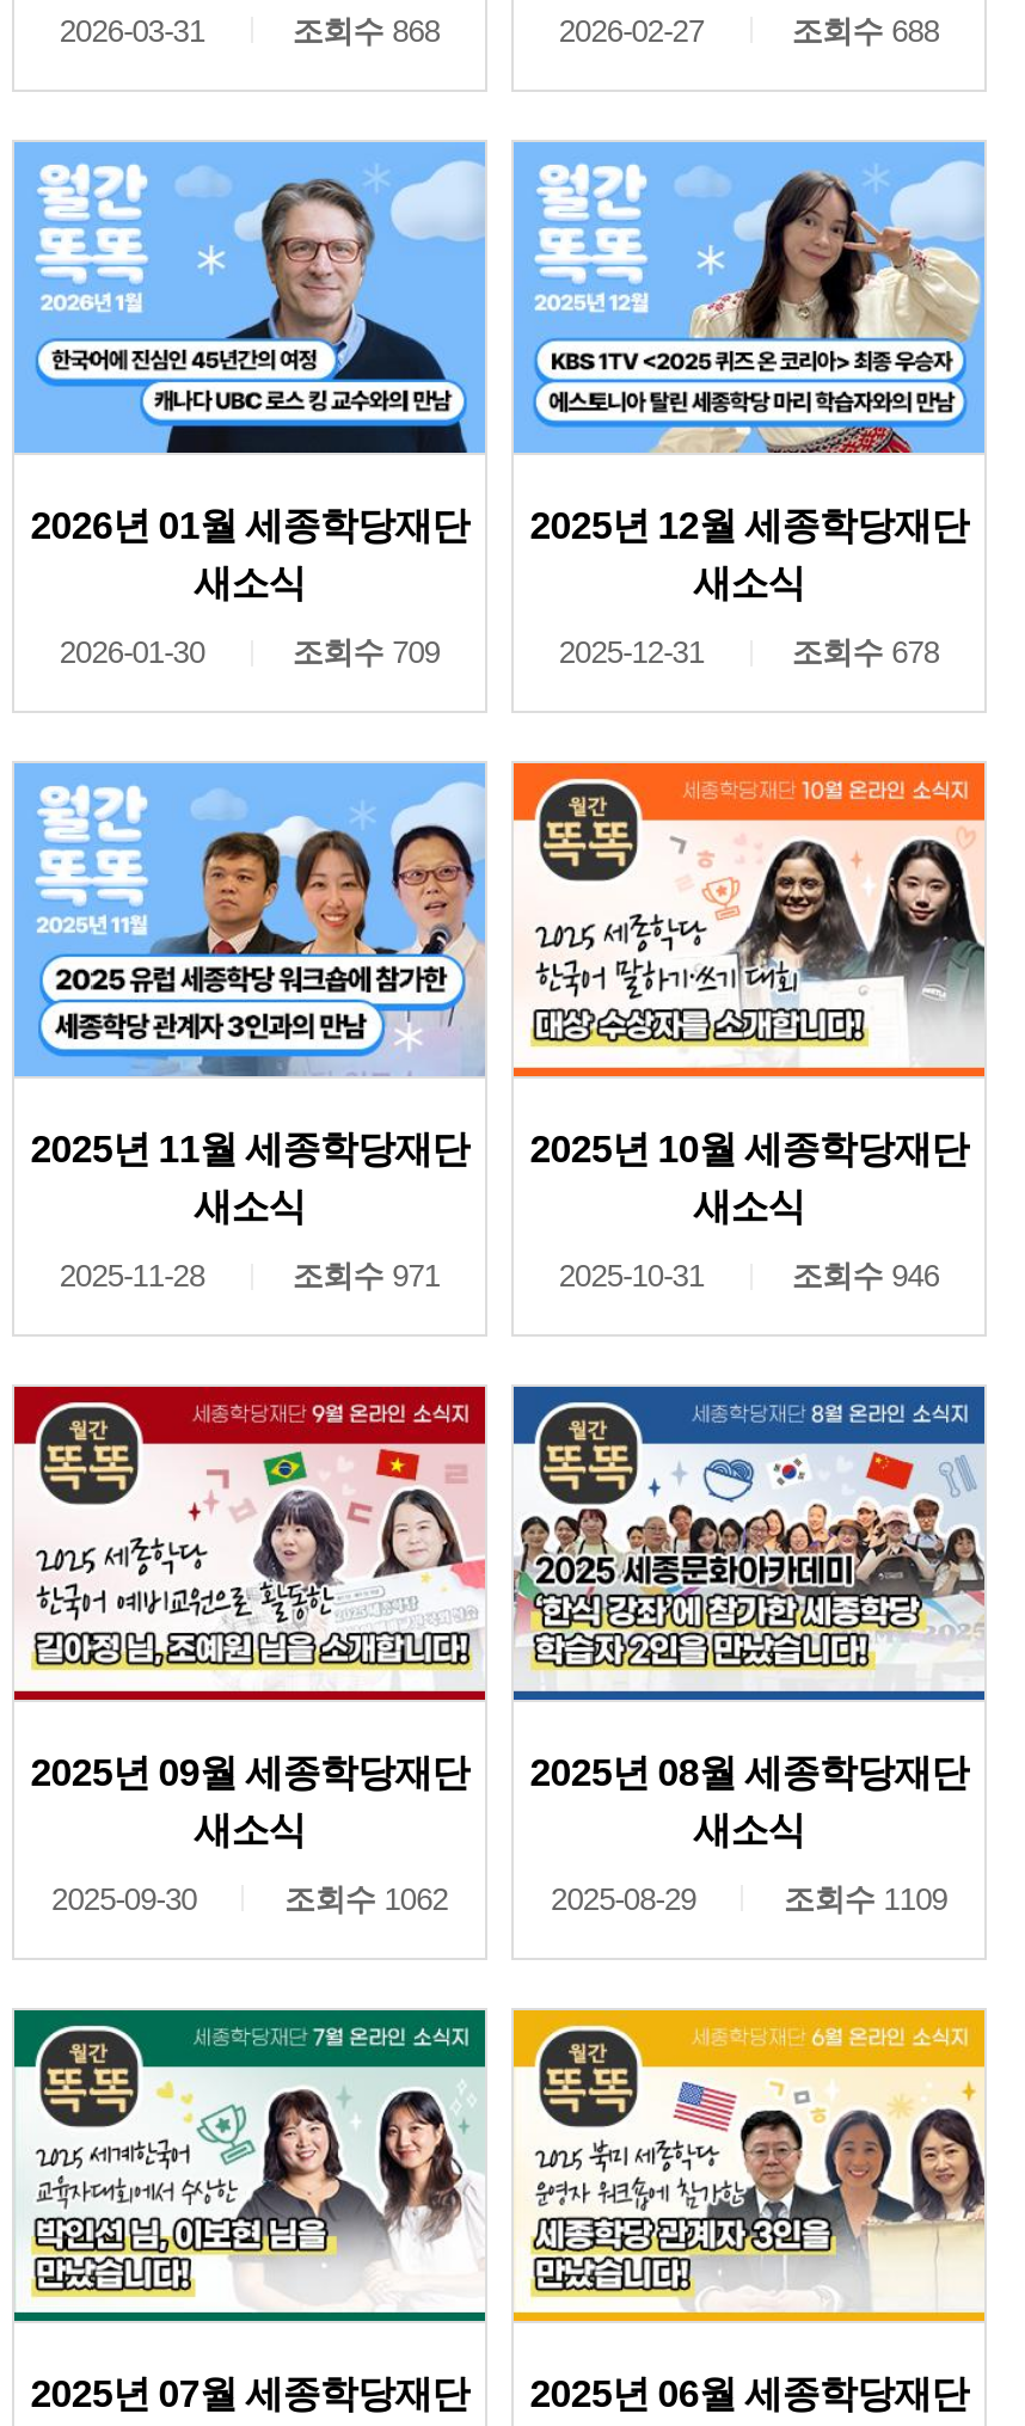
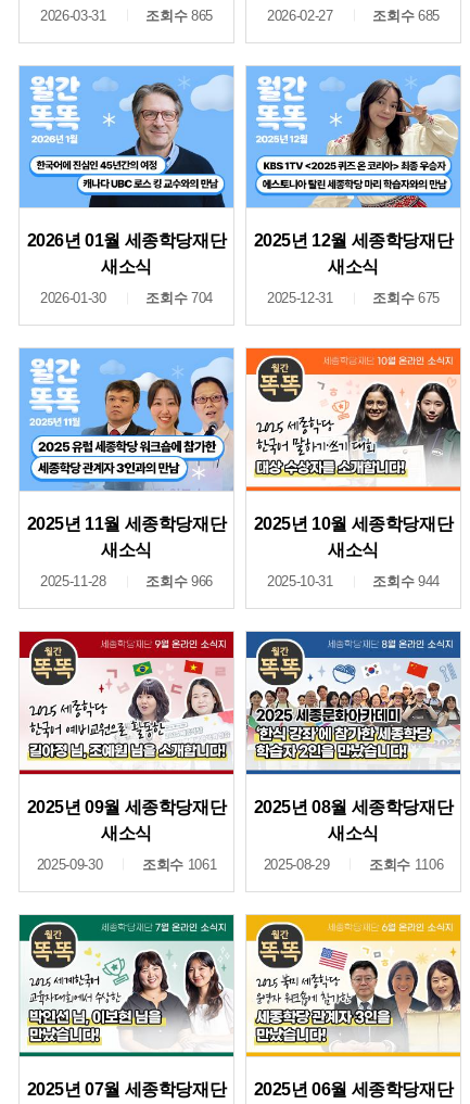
- 조회수 868
+ 조회수 865

- 조회수 688
+ 조회수 685

- 조회수 709
+ 조회수 704

- 조회수 678
+ 조회수 675

- 조회수 971
+ 조회수 966

- 조회수 946
+ 조회수 944

- 조회수 1062
+ 조회수 1061

- 조회수 1109
+ 조회수 1106
